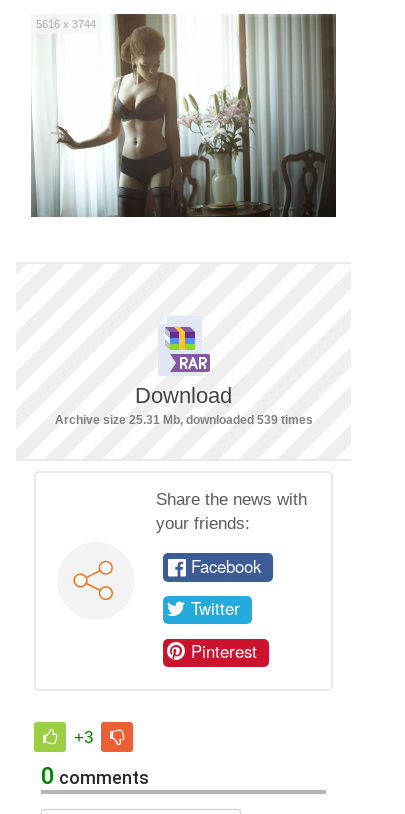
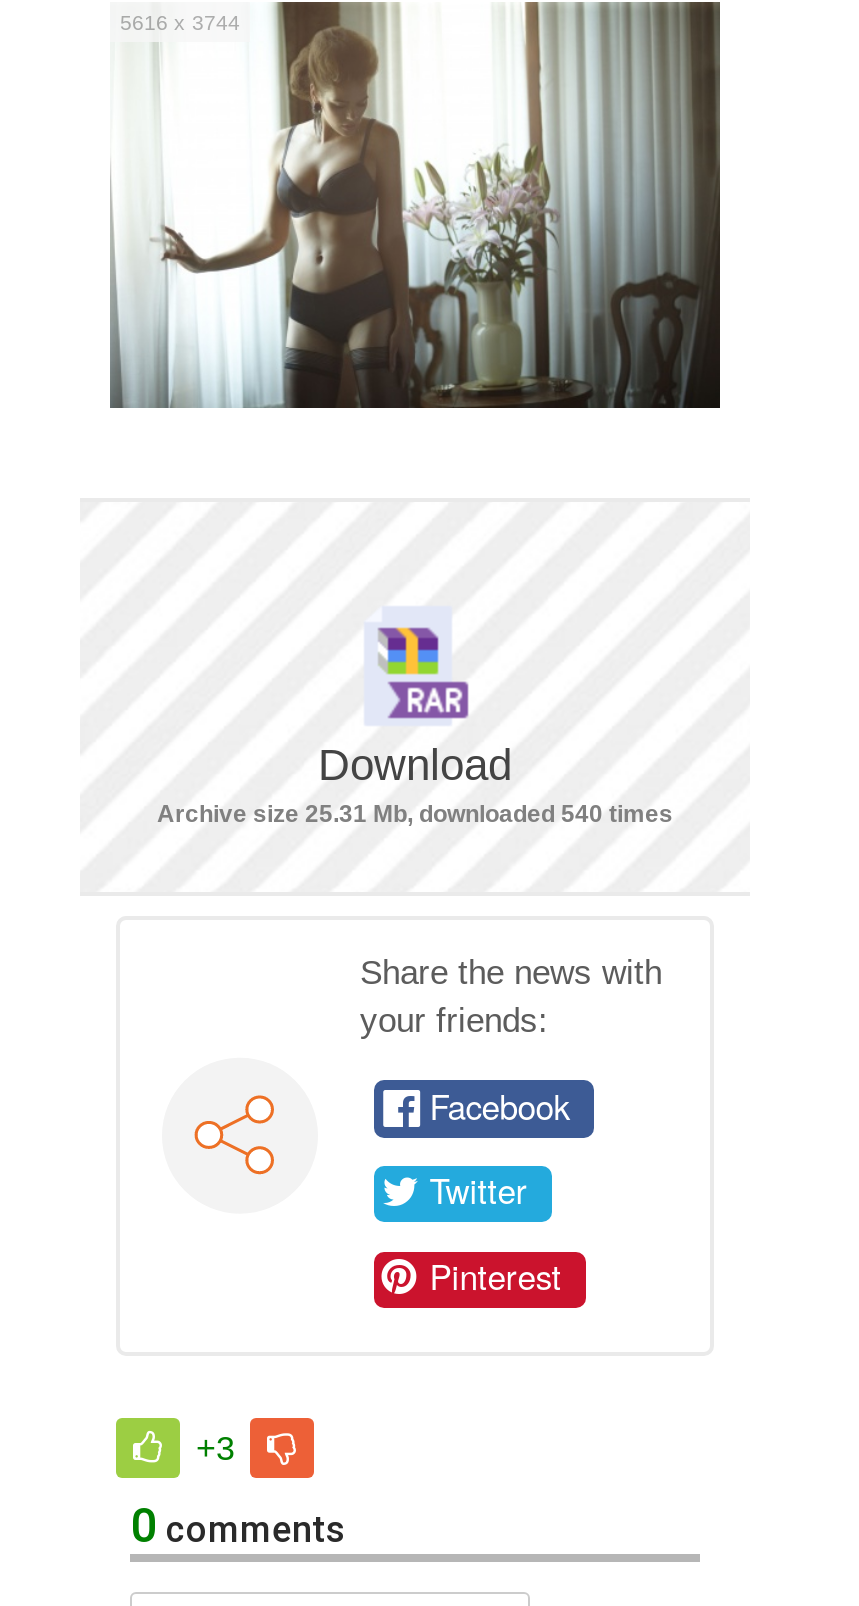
- Archive size 25.31 Mb, downloaded 539 times
+ Archive size 25.31 Mb, downloaded 540 times
